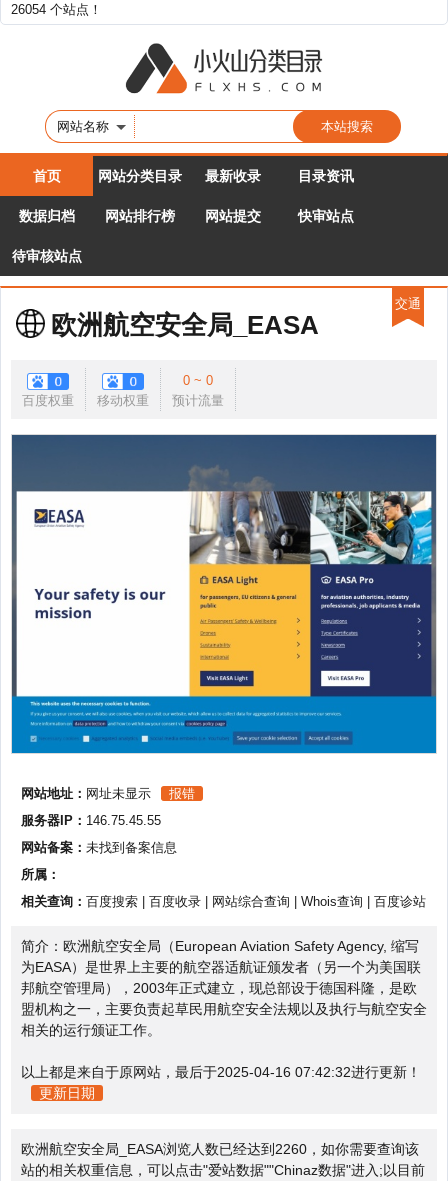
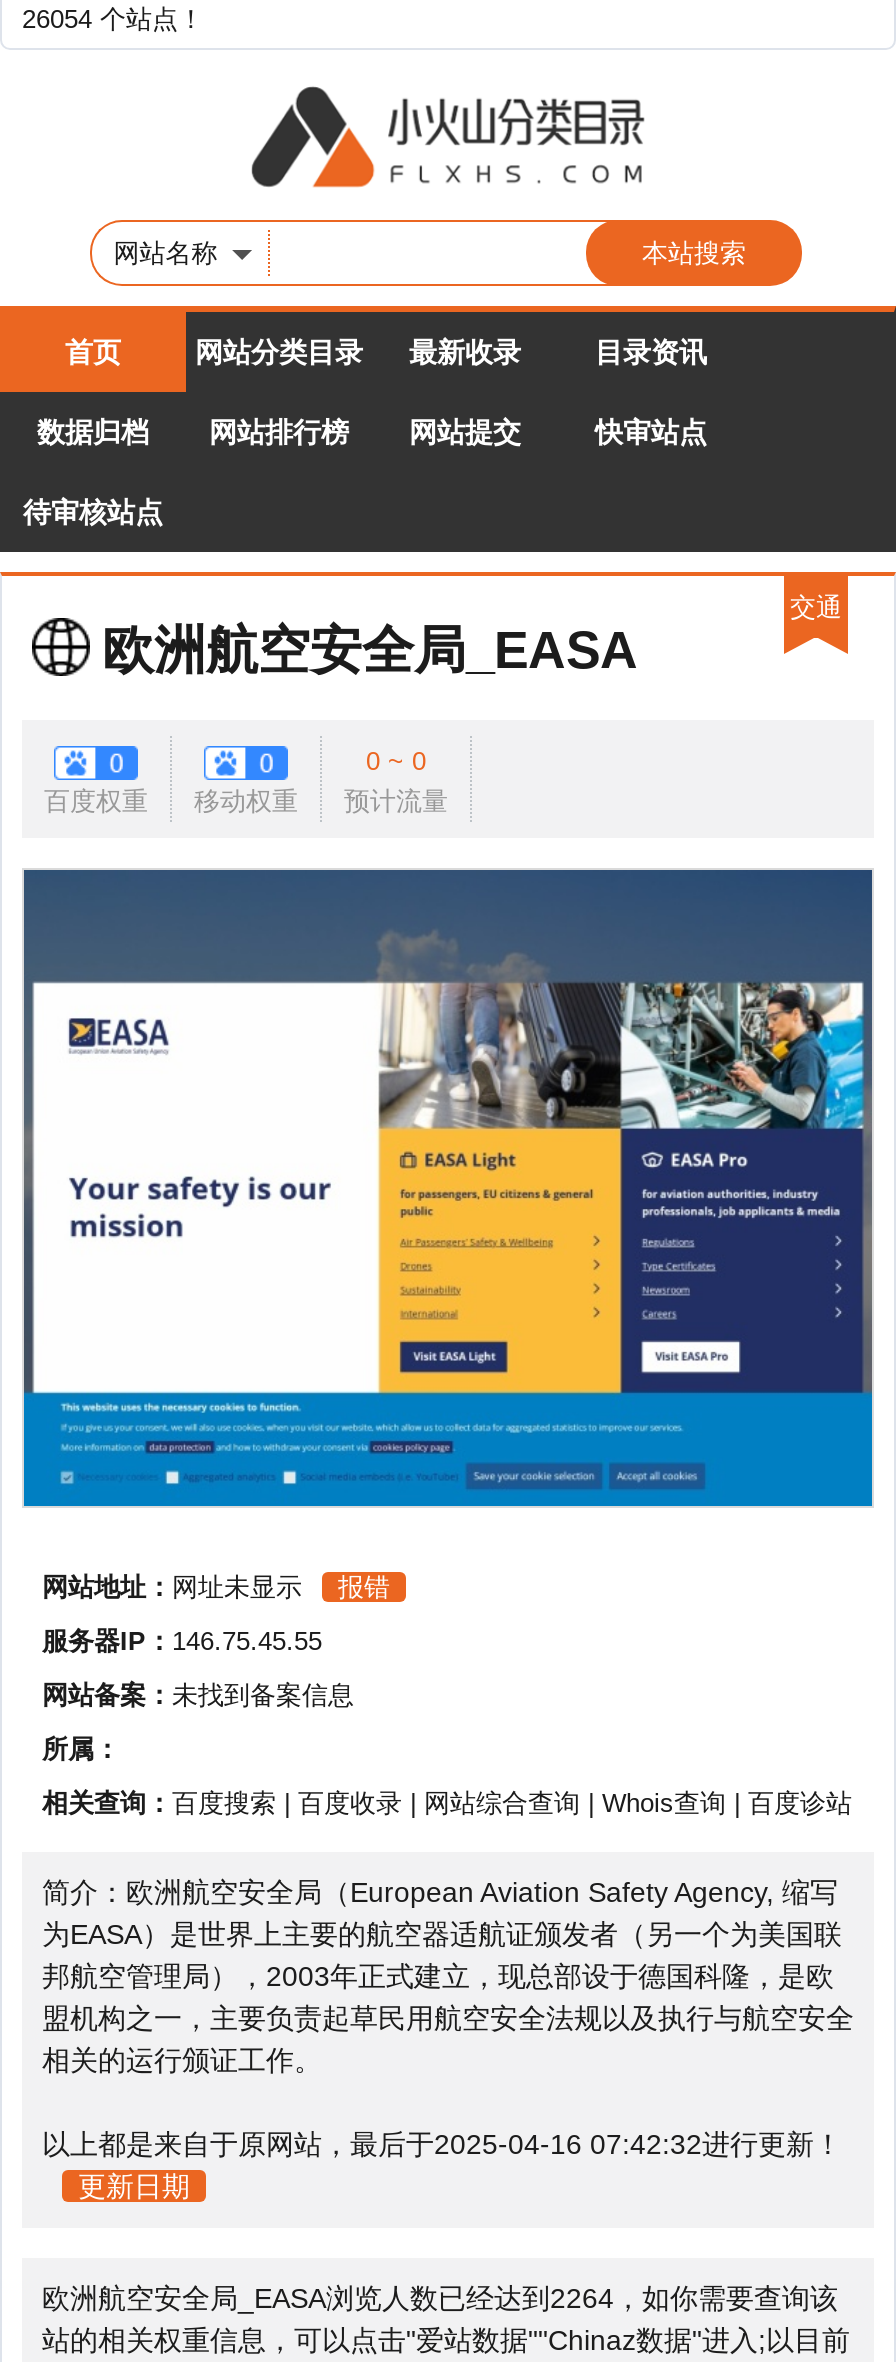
- 欧洲航空安全局_EASA浏览人数已经达到2260，如你需要查询该
+ 欧洲航空安全局_EASA浏览人数已经达到2264，如你需要查询该
